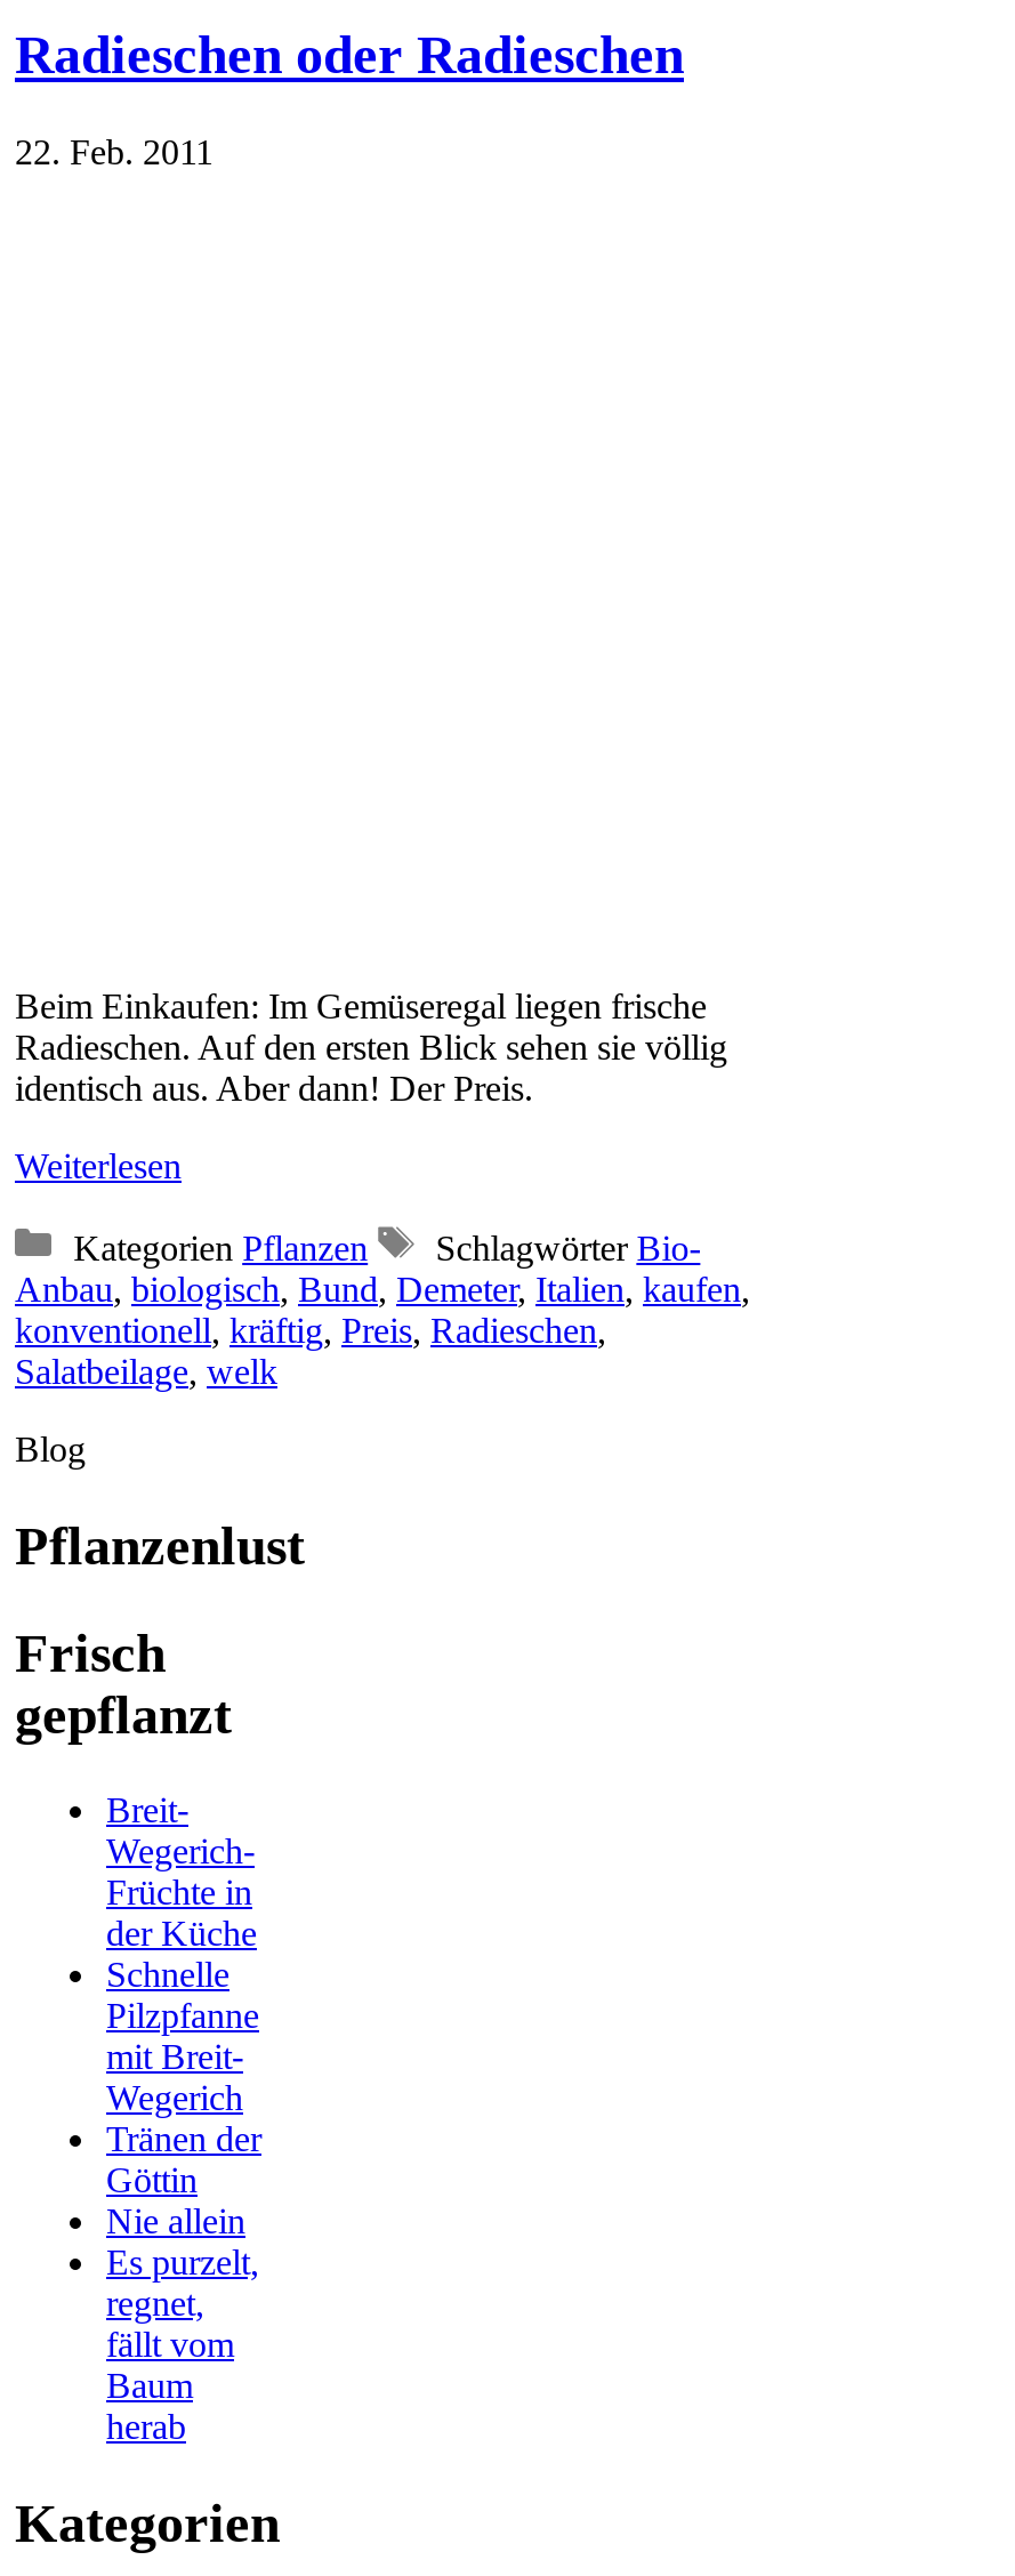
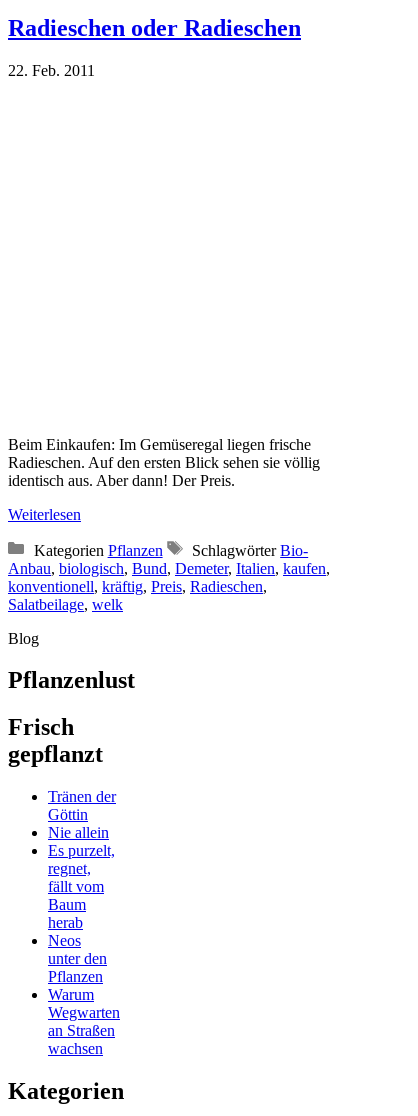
- Breit-
- Wegerich-
- Früchte in
- der Küche
- Schnelle
- Pilzpfanne
- mit Breit-
- Wegerich

moved up: Tränen der | Göttin | Nie allein | Es purzelt, | regnet, | fällt vom | Baum | herab

+ Neos
+ unter den
+ Pflanzen
+ Warum
+ Wegwarten
+ an Straßen
+ wachsen
